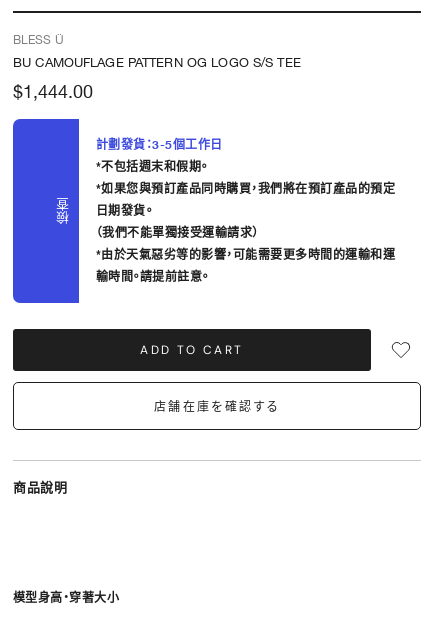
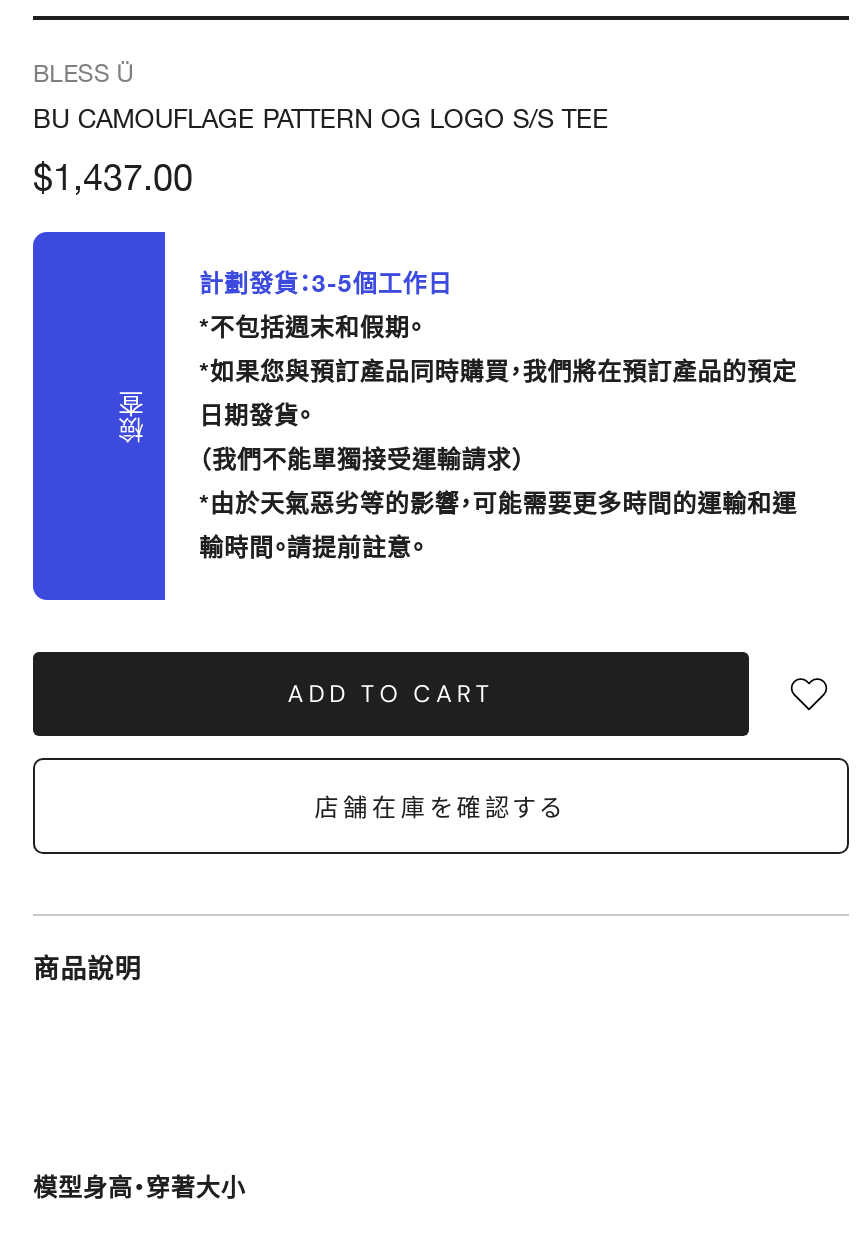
- $1,444.00
+ $1,437.00
